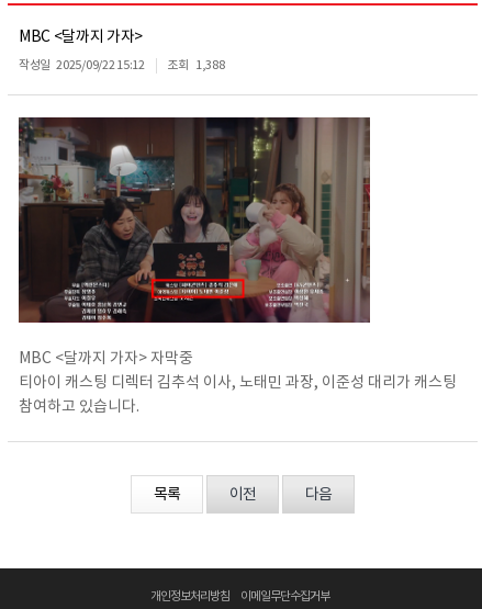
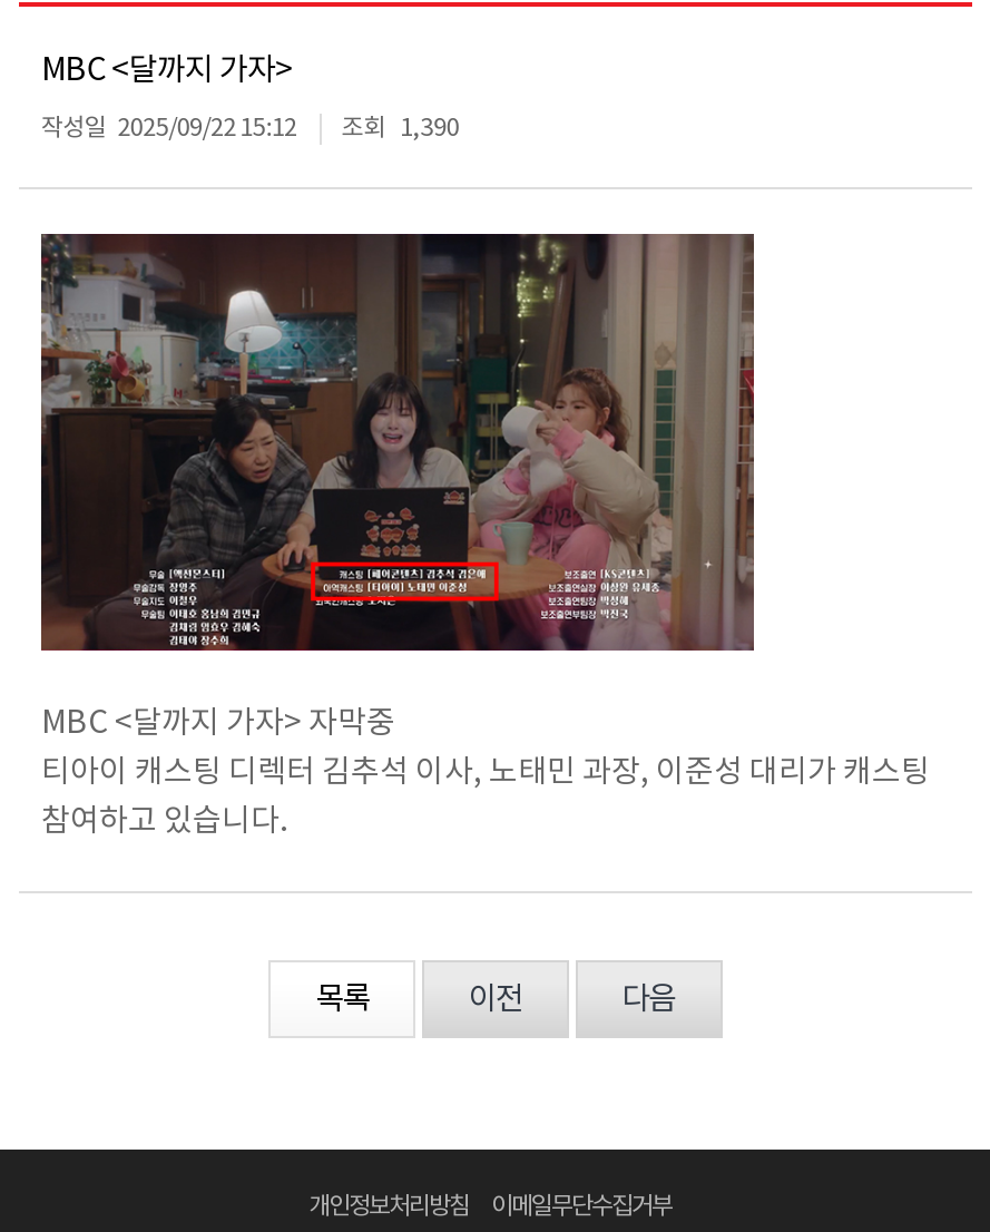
- 작성일 2025/09/22 15:12 조회 1,388
+ 작성일 2025/09/22 15:12 조회 1,390
